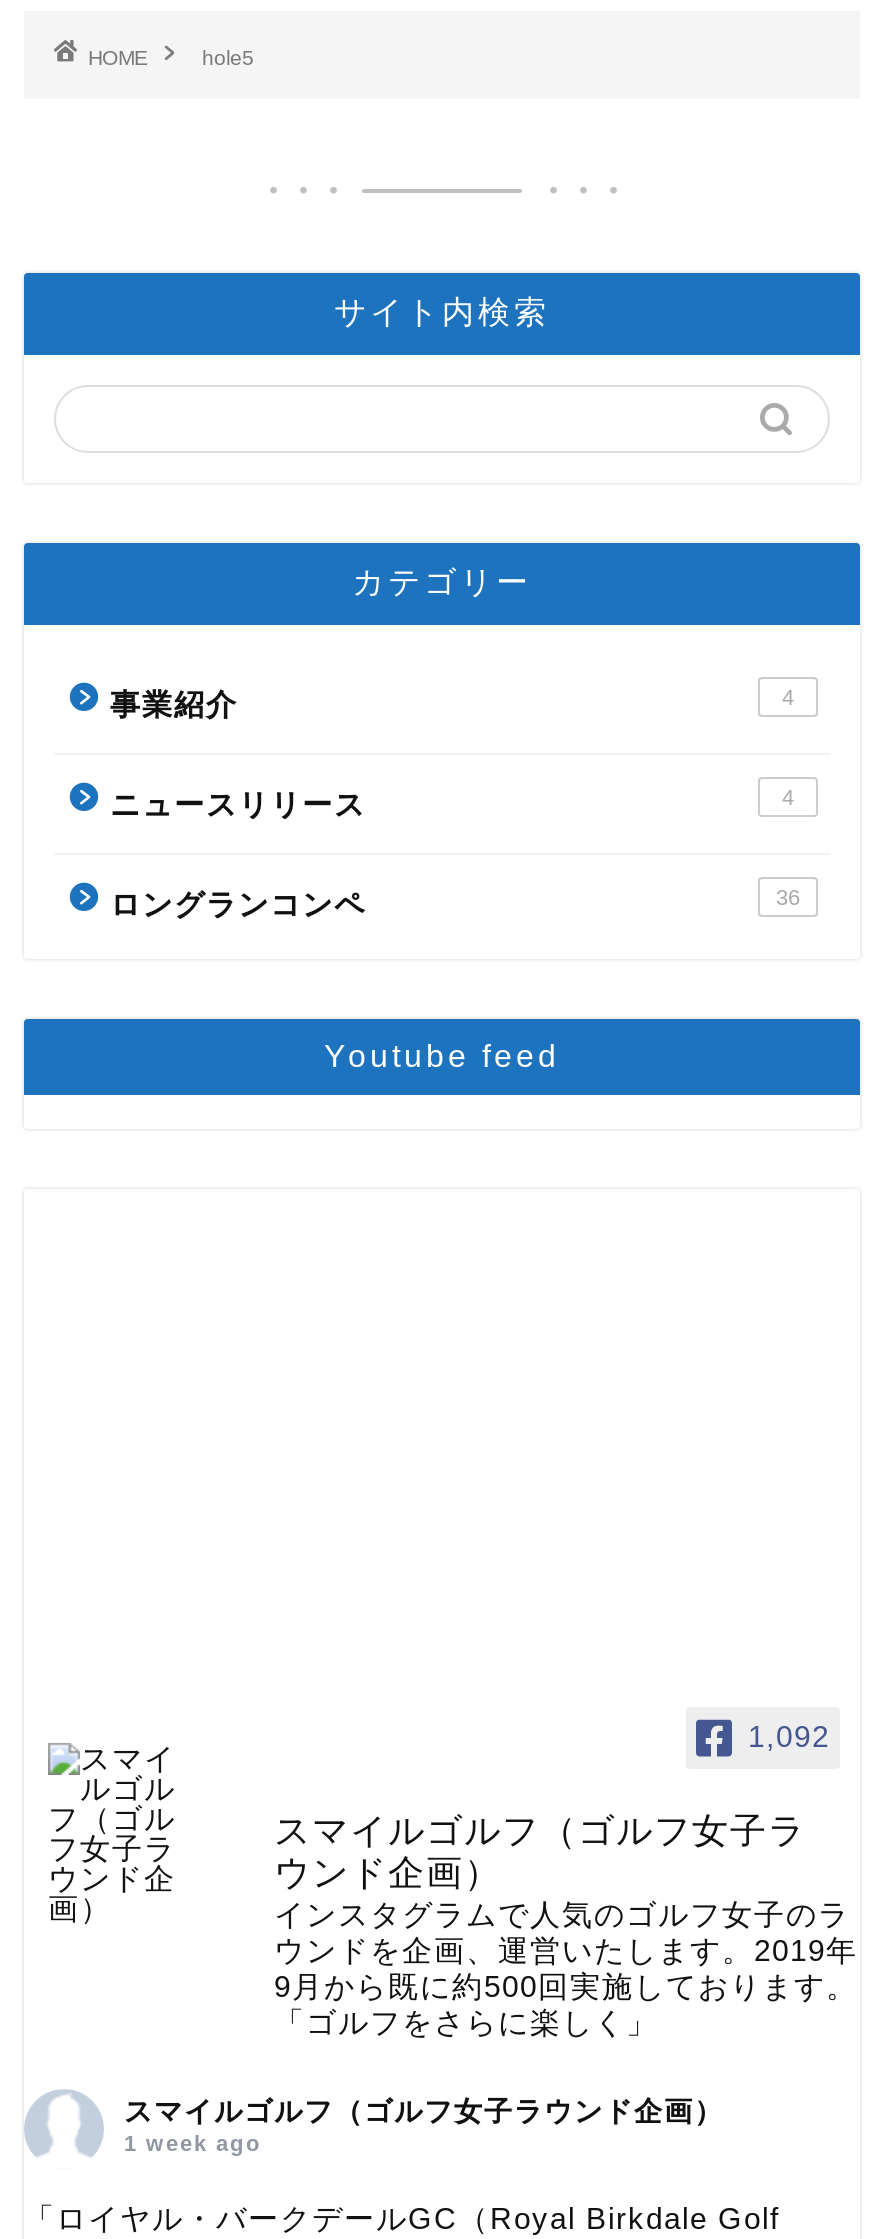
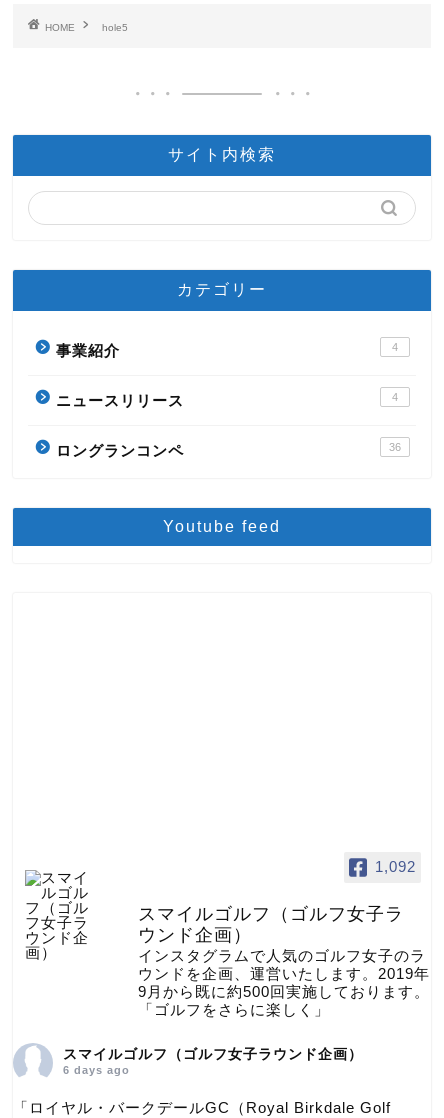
- 1 week ago
+ 6 days ago
